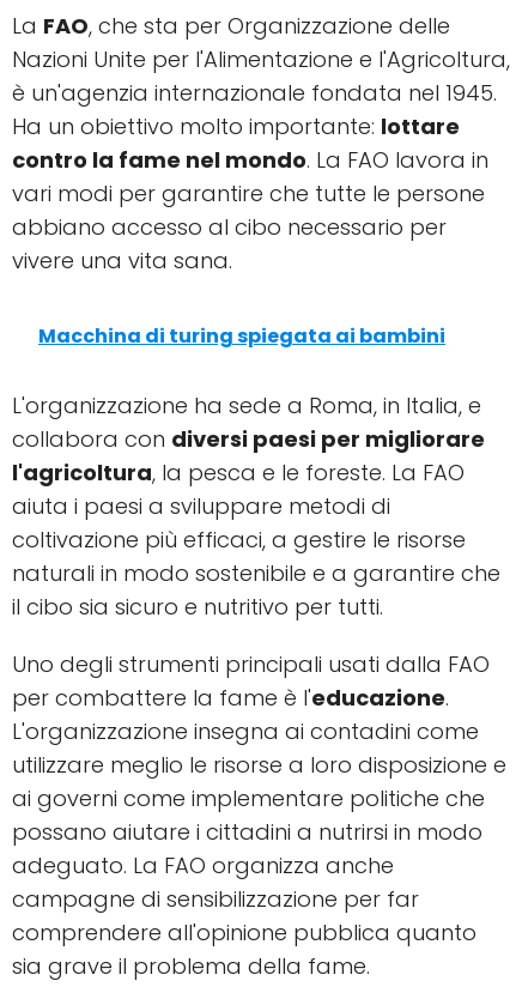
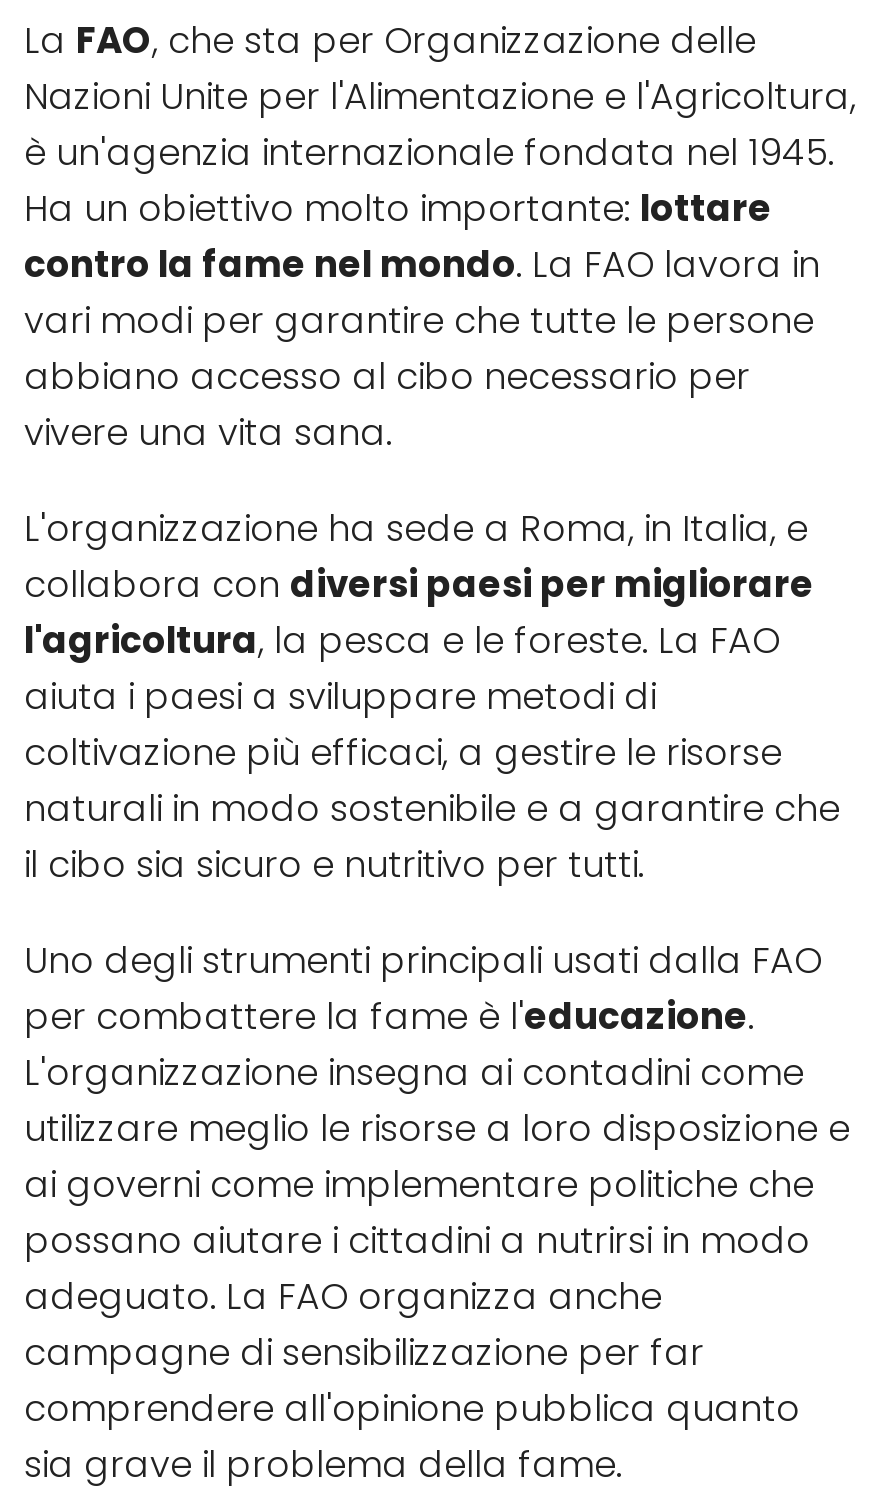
- Macchina di turing spiegata ai bambini
